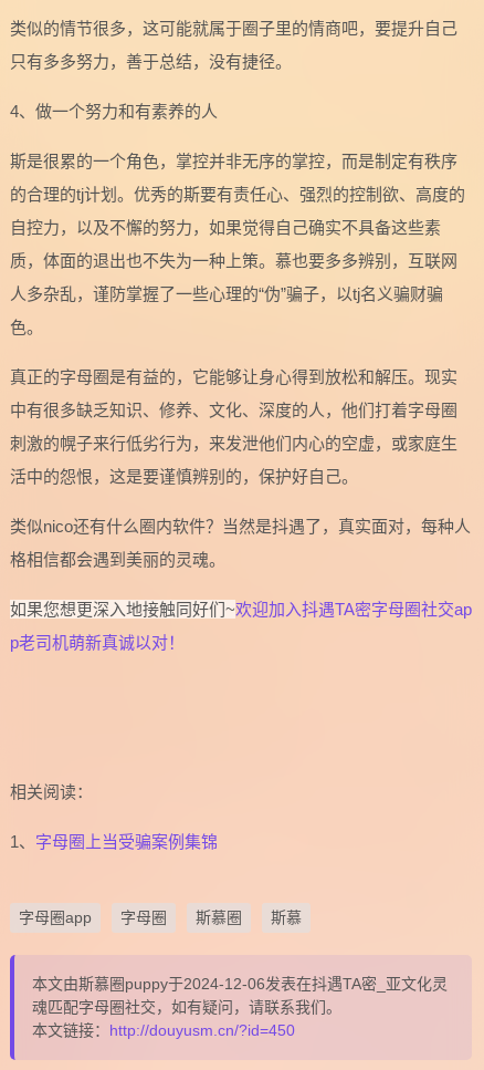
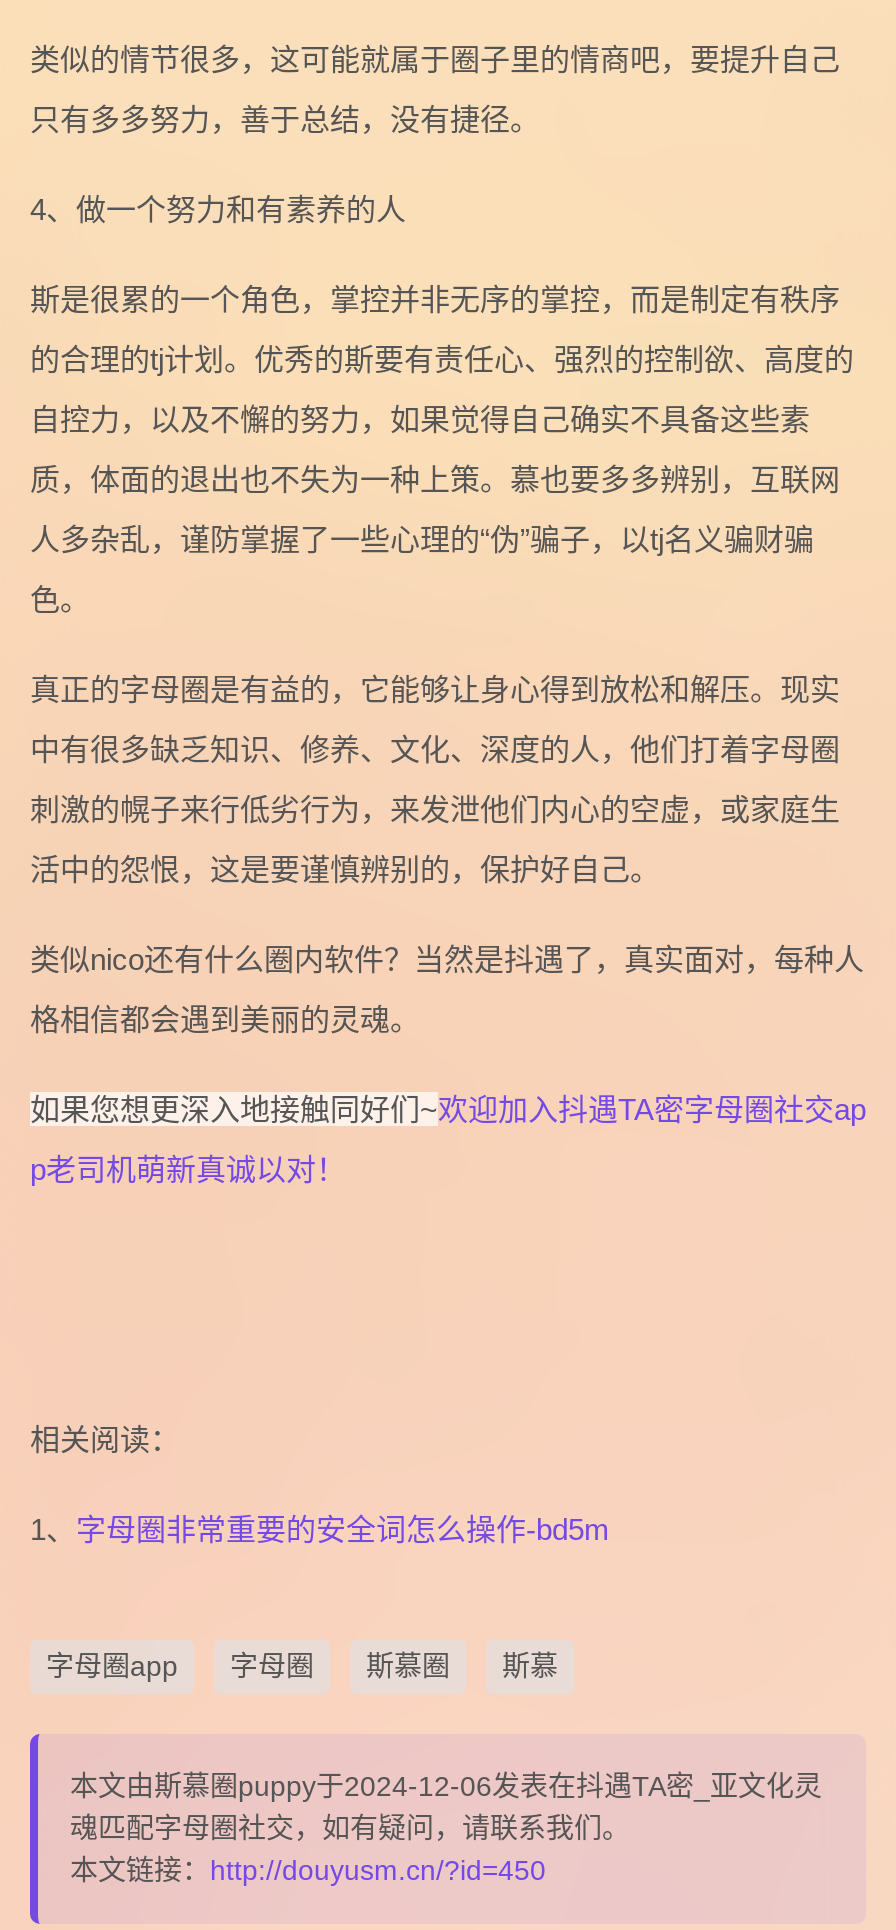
- 1、字母圈上当受骗案例集锦
+ 1、字母圈非常重要的安全词怎么操作-bd5m
